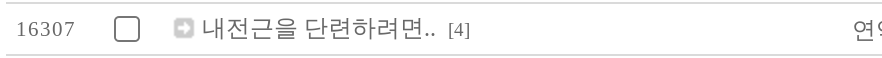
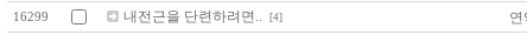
- 16307
+ 16299
